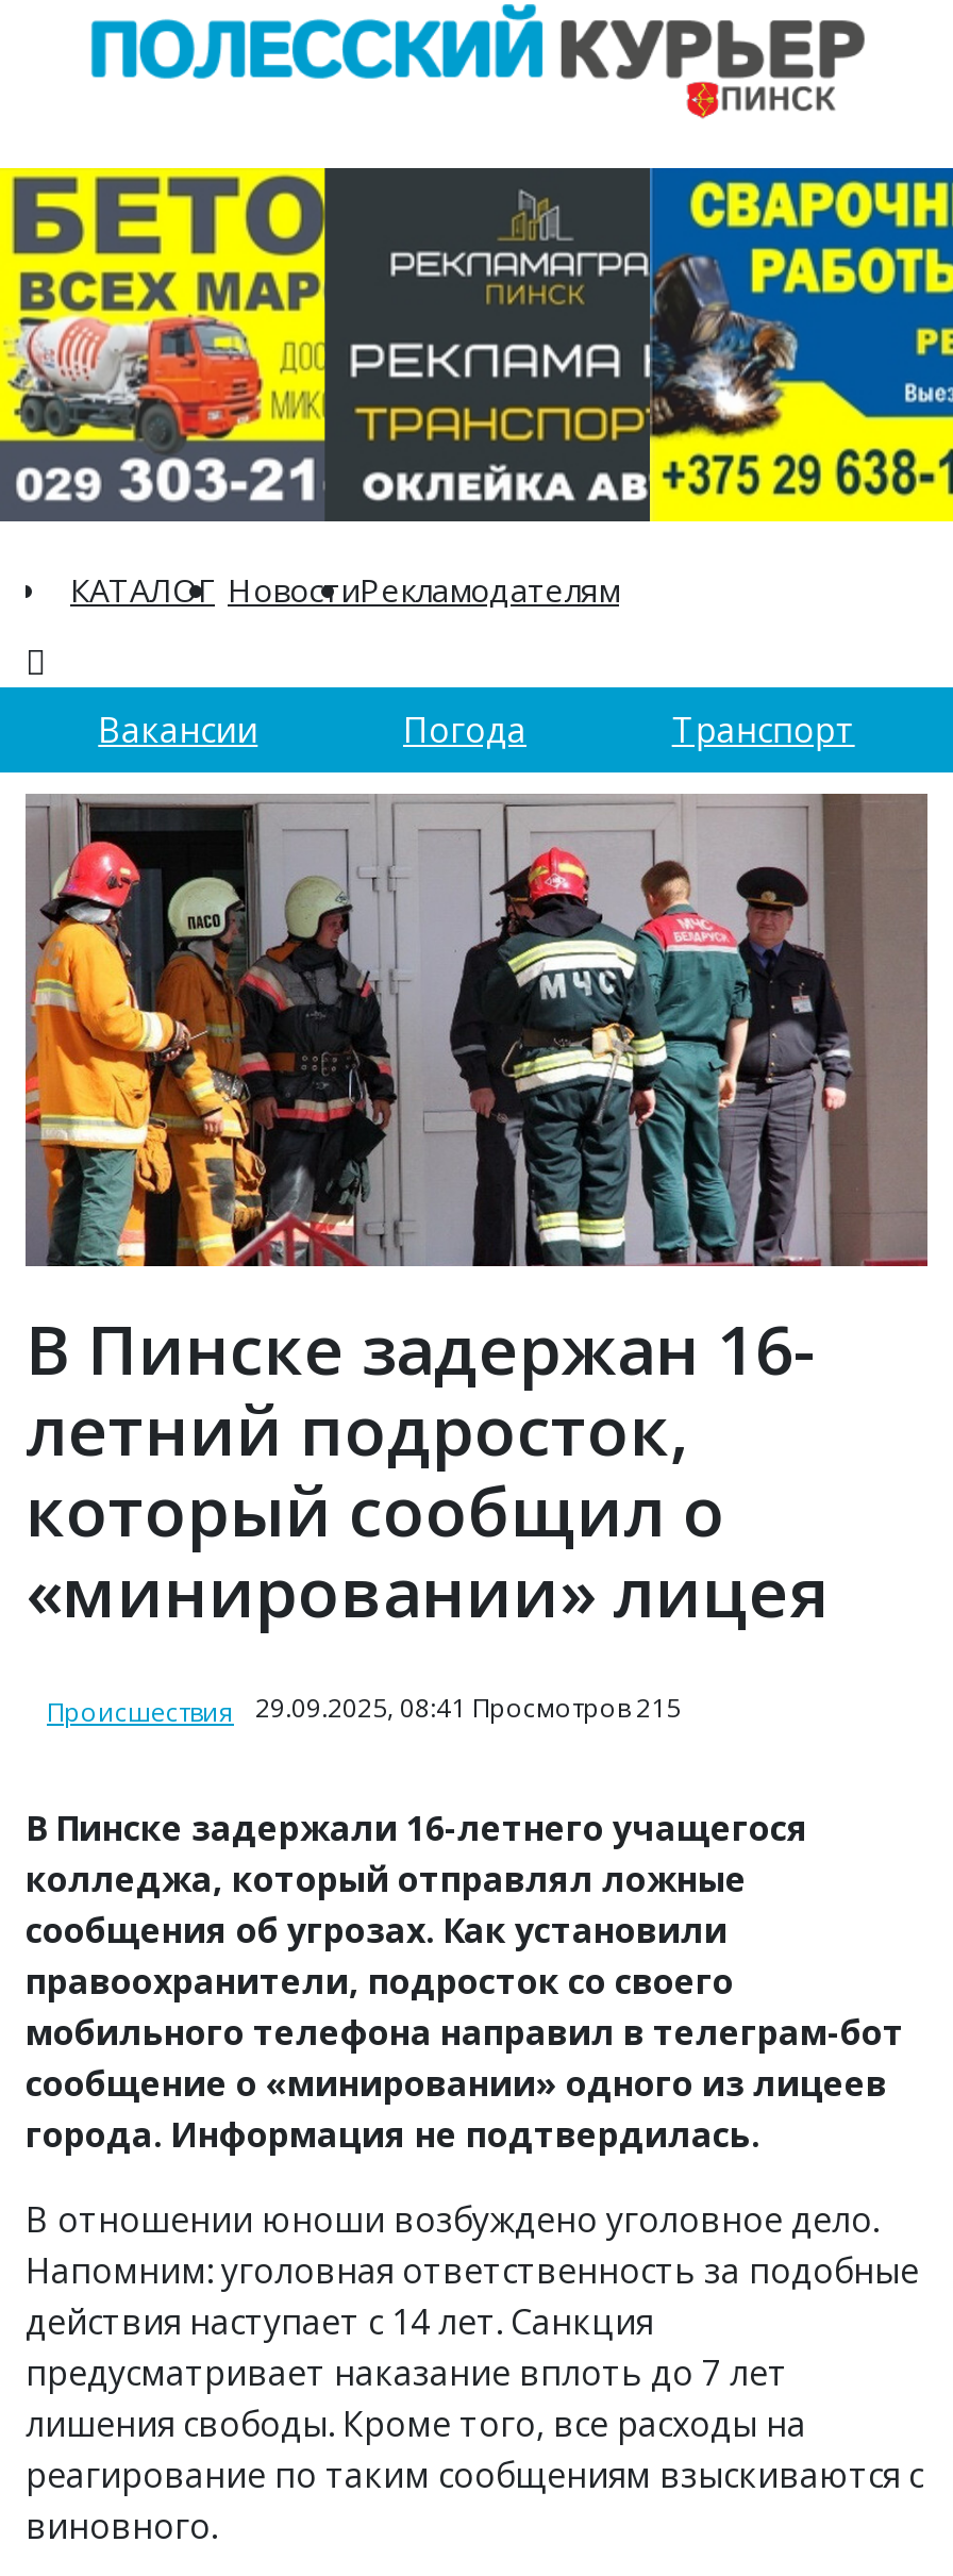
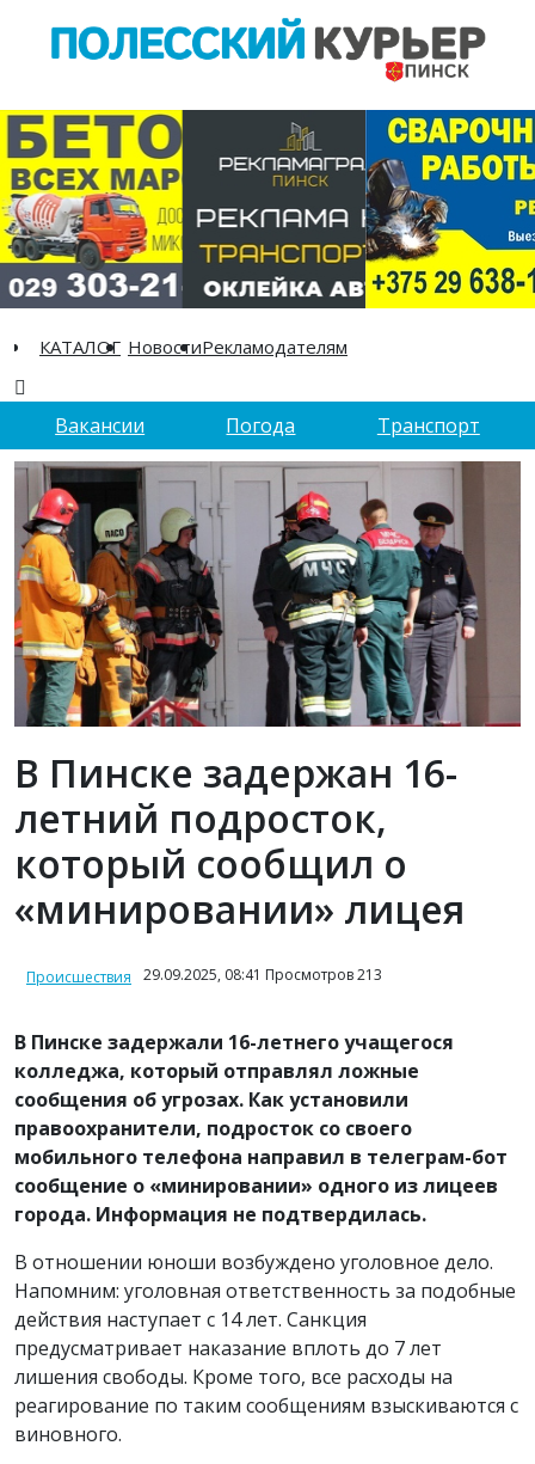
- Происшествия 29.09.2025, 08:41 Просмотров 215
+ Происшествия 29.09.2025, 08:41 Просмотров 213
